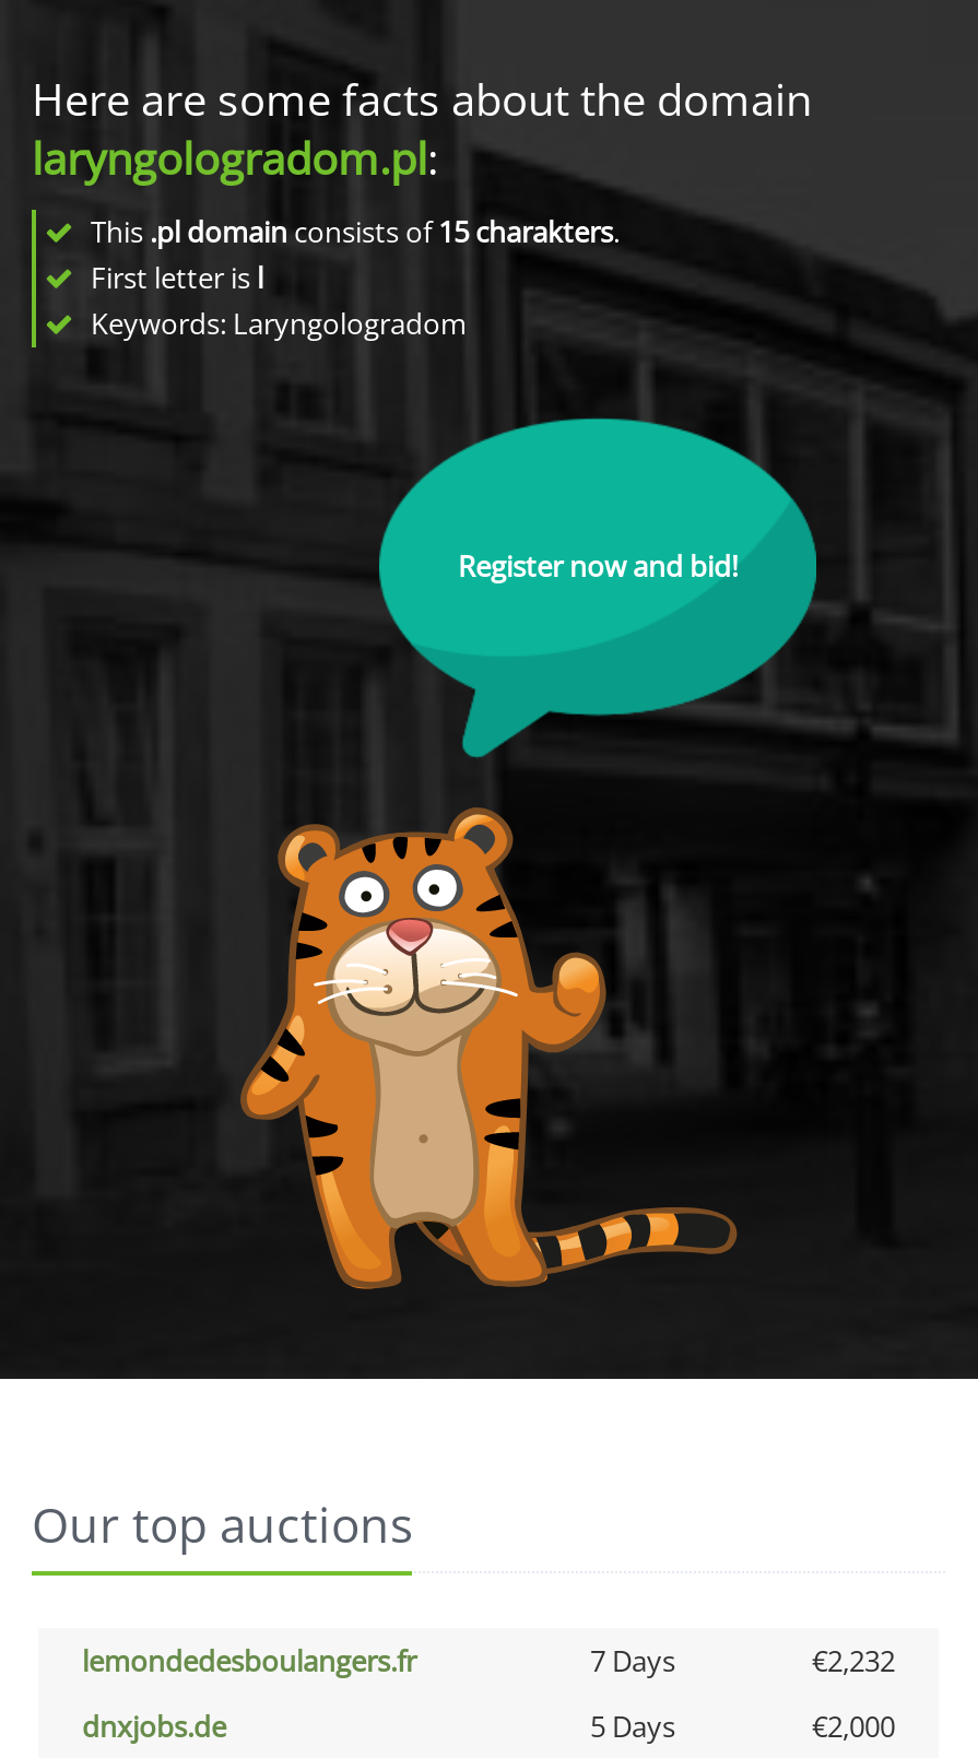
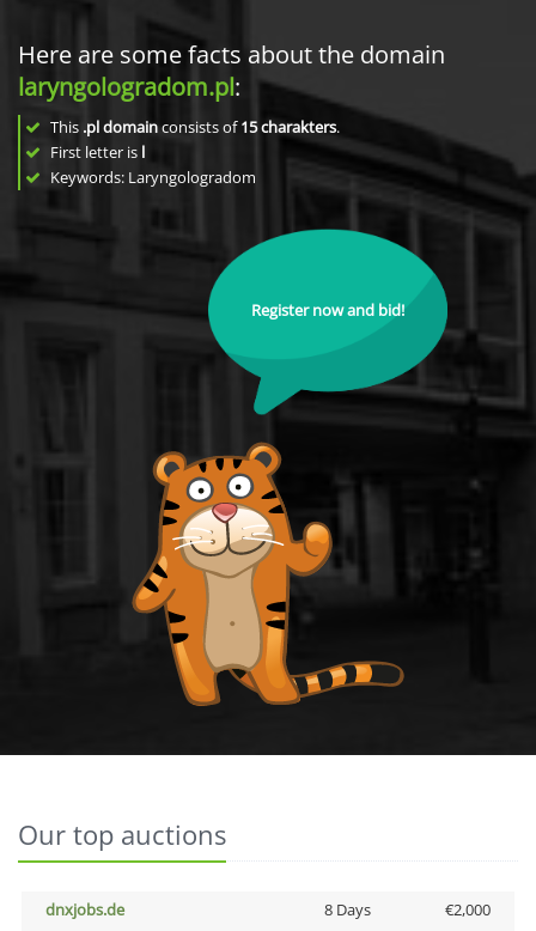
- lemondedesboulangers.fr
- 7 Days
- €2,232

- 5 Days
+ 8 Days
